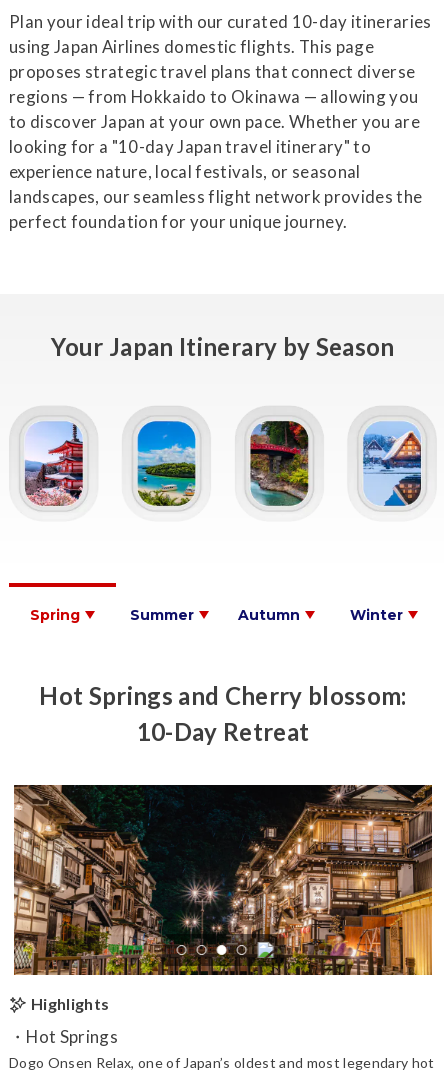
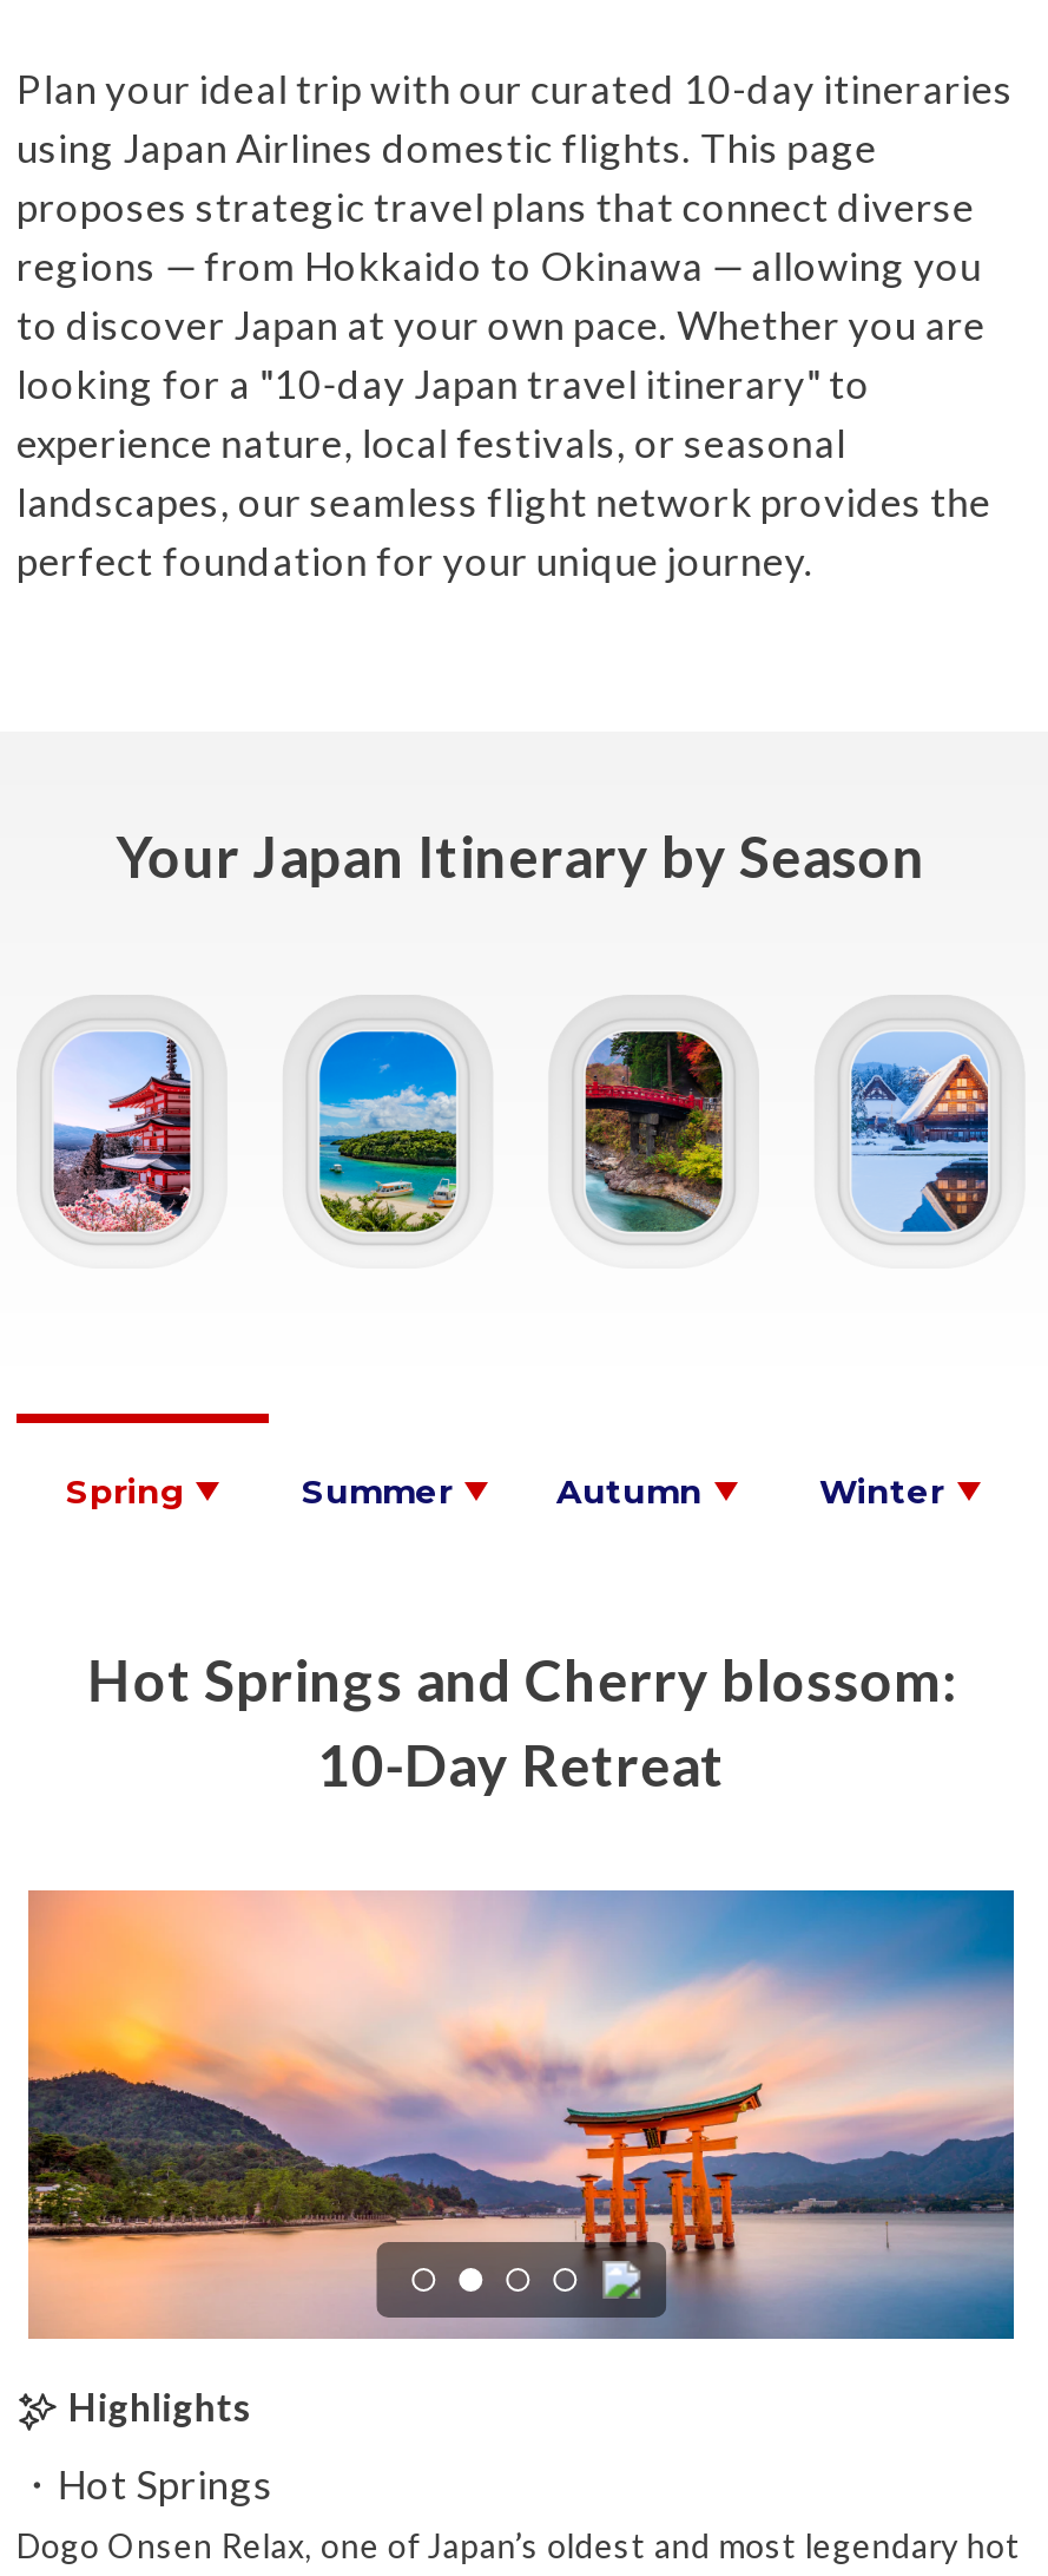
- [image]
+ [image]
